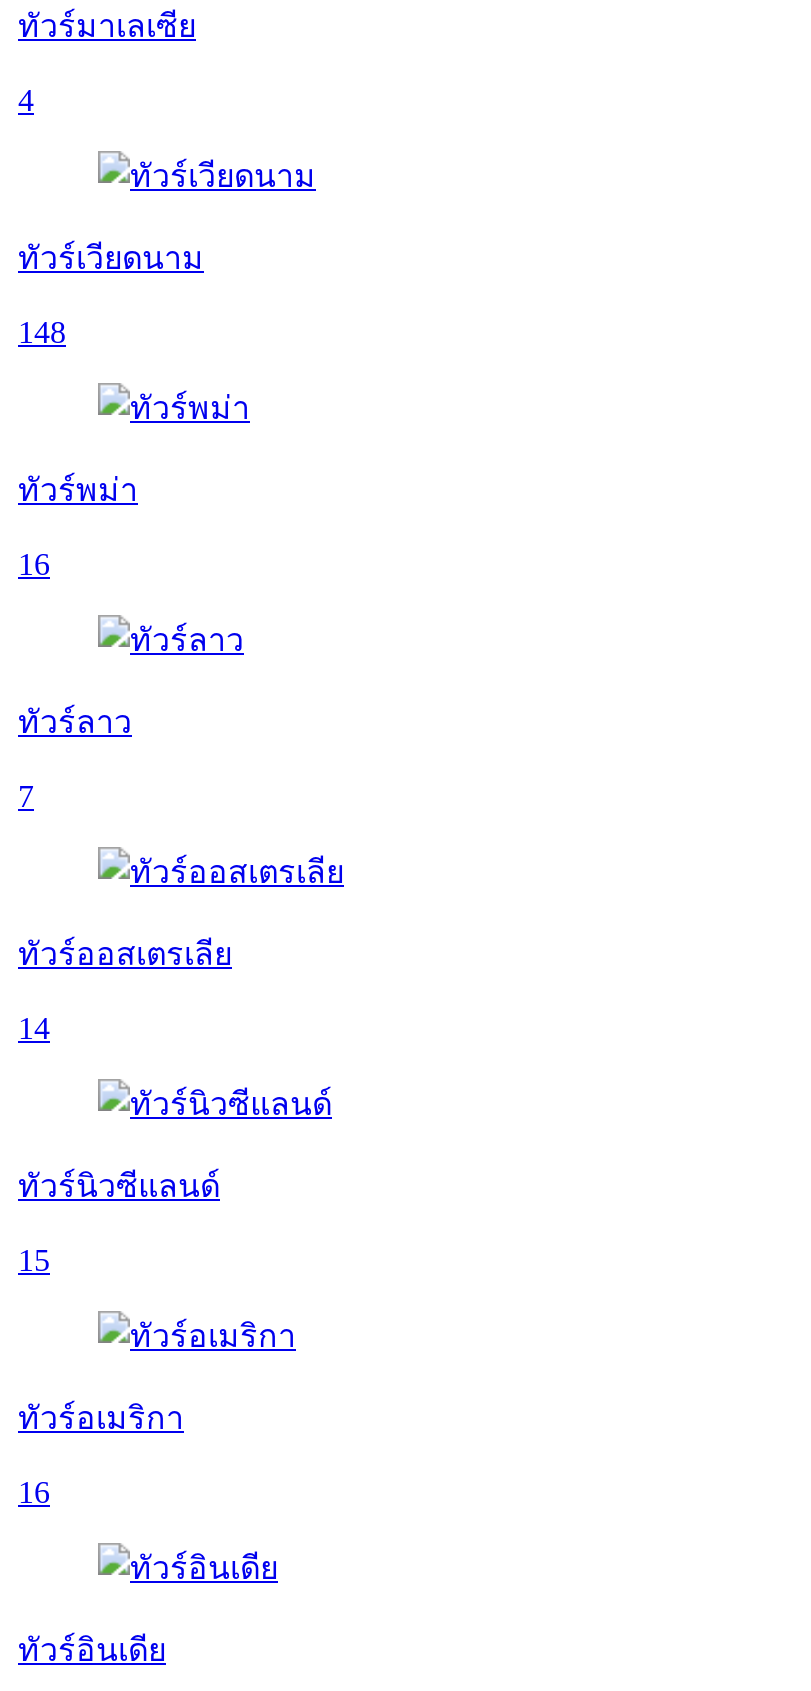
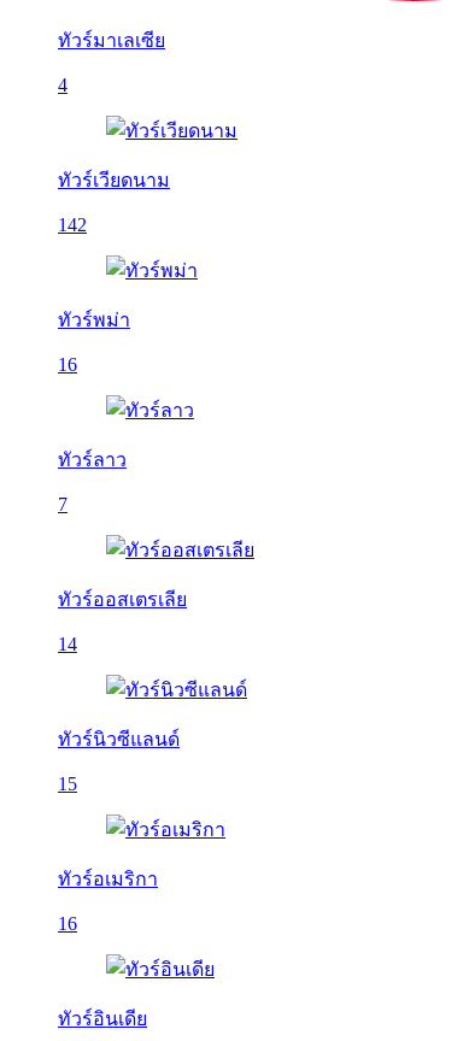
- 148
+ 142
